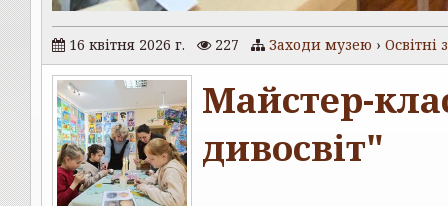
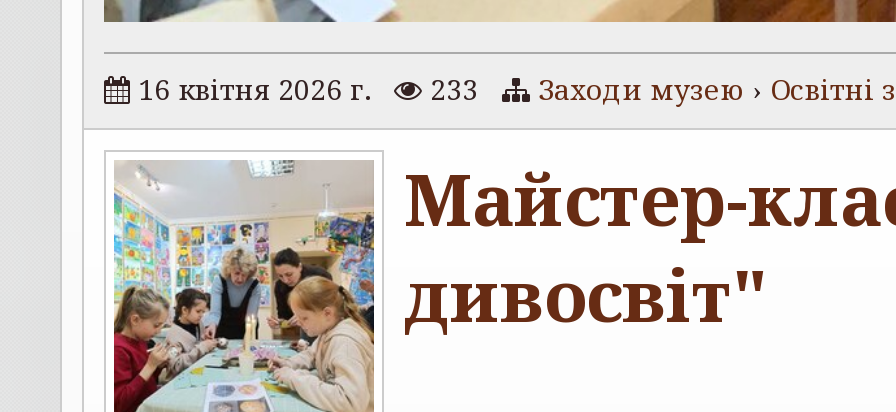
- 227
+ 233
